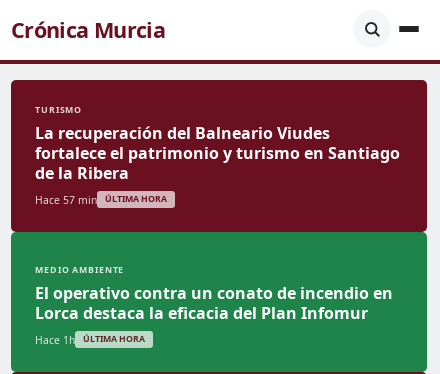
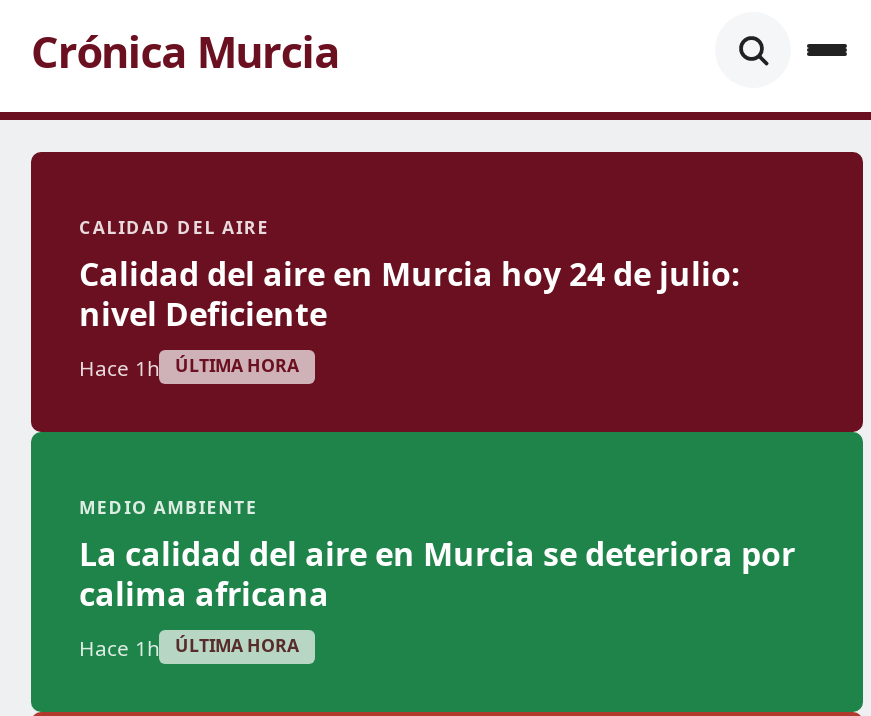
- TURISMO
- La recuperación del Balneario Viudes
- fortalece el patrimonio y turismo en Santiago
- de la Ribera
- Hace 57 min
+ CALIDAD DEL AIRE
+ Calidad del aire en Murcia hoy 24 de julio:
+ nivel Deficiente
+ Hace 1h

- El operativo contra un conato de incendio en
- Lorca destaca la eficacia del Plan Infomur
+ La calidad del aire en Murcia se deteriora por
+ calima africana
